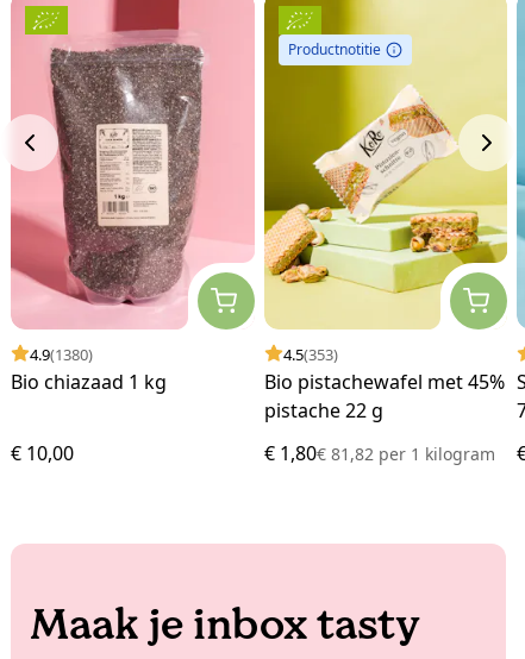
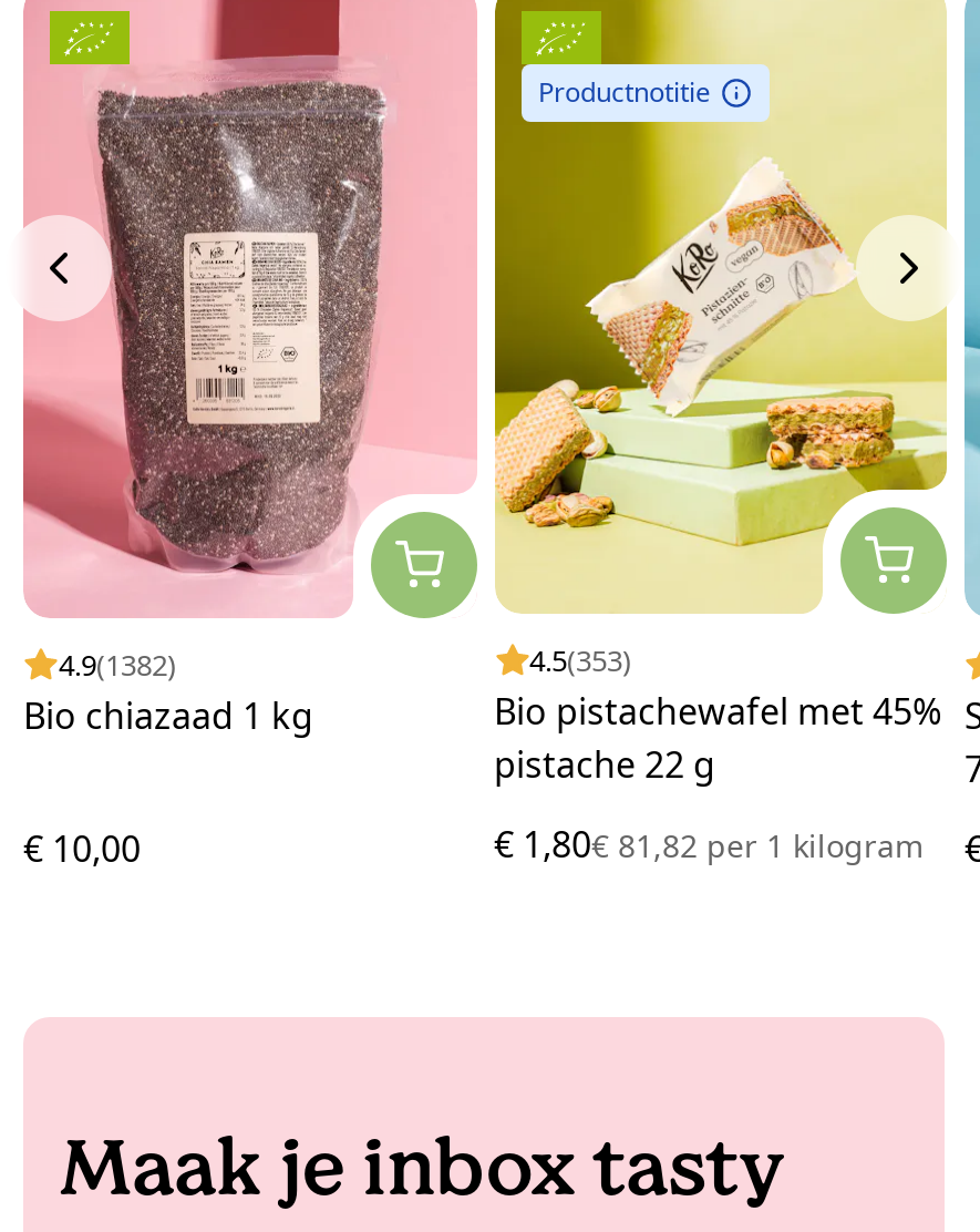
- 4.9(1380)
+ 4.9(1382)
